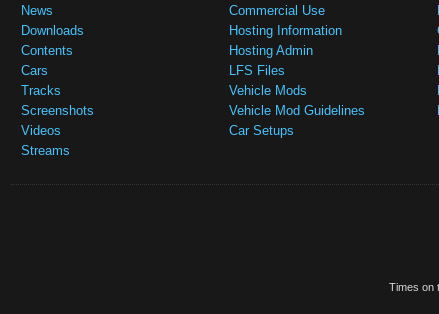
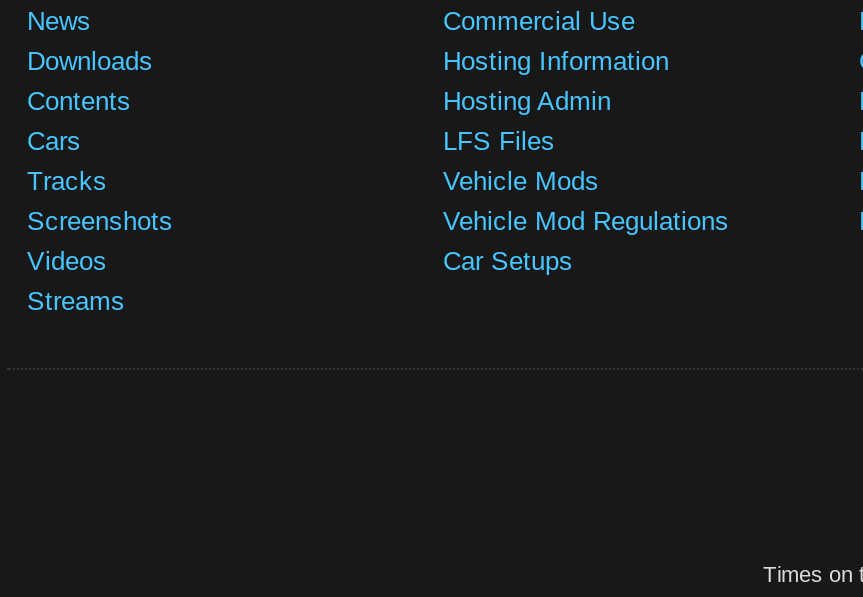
- Vehicle Mod Guidelines
+ Vehicle Mod Regulations
